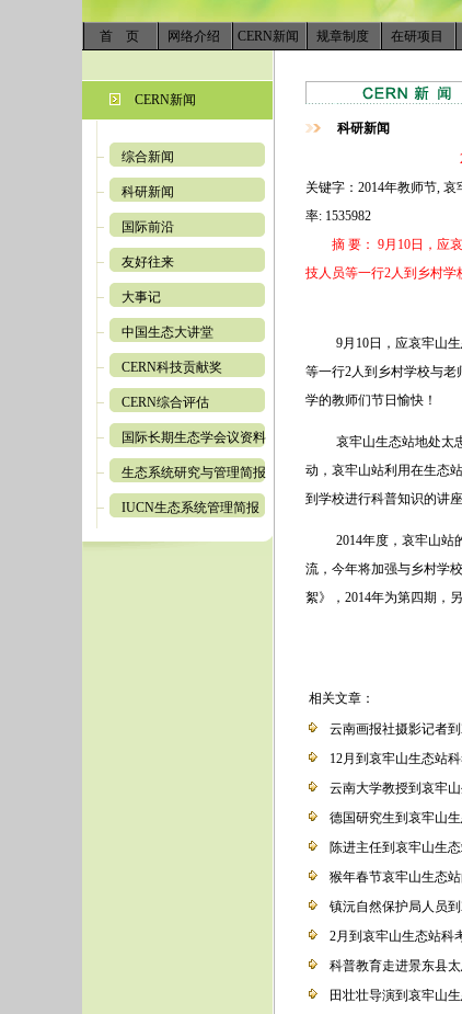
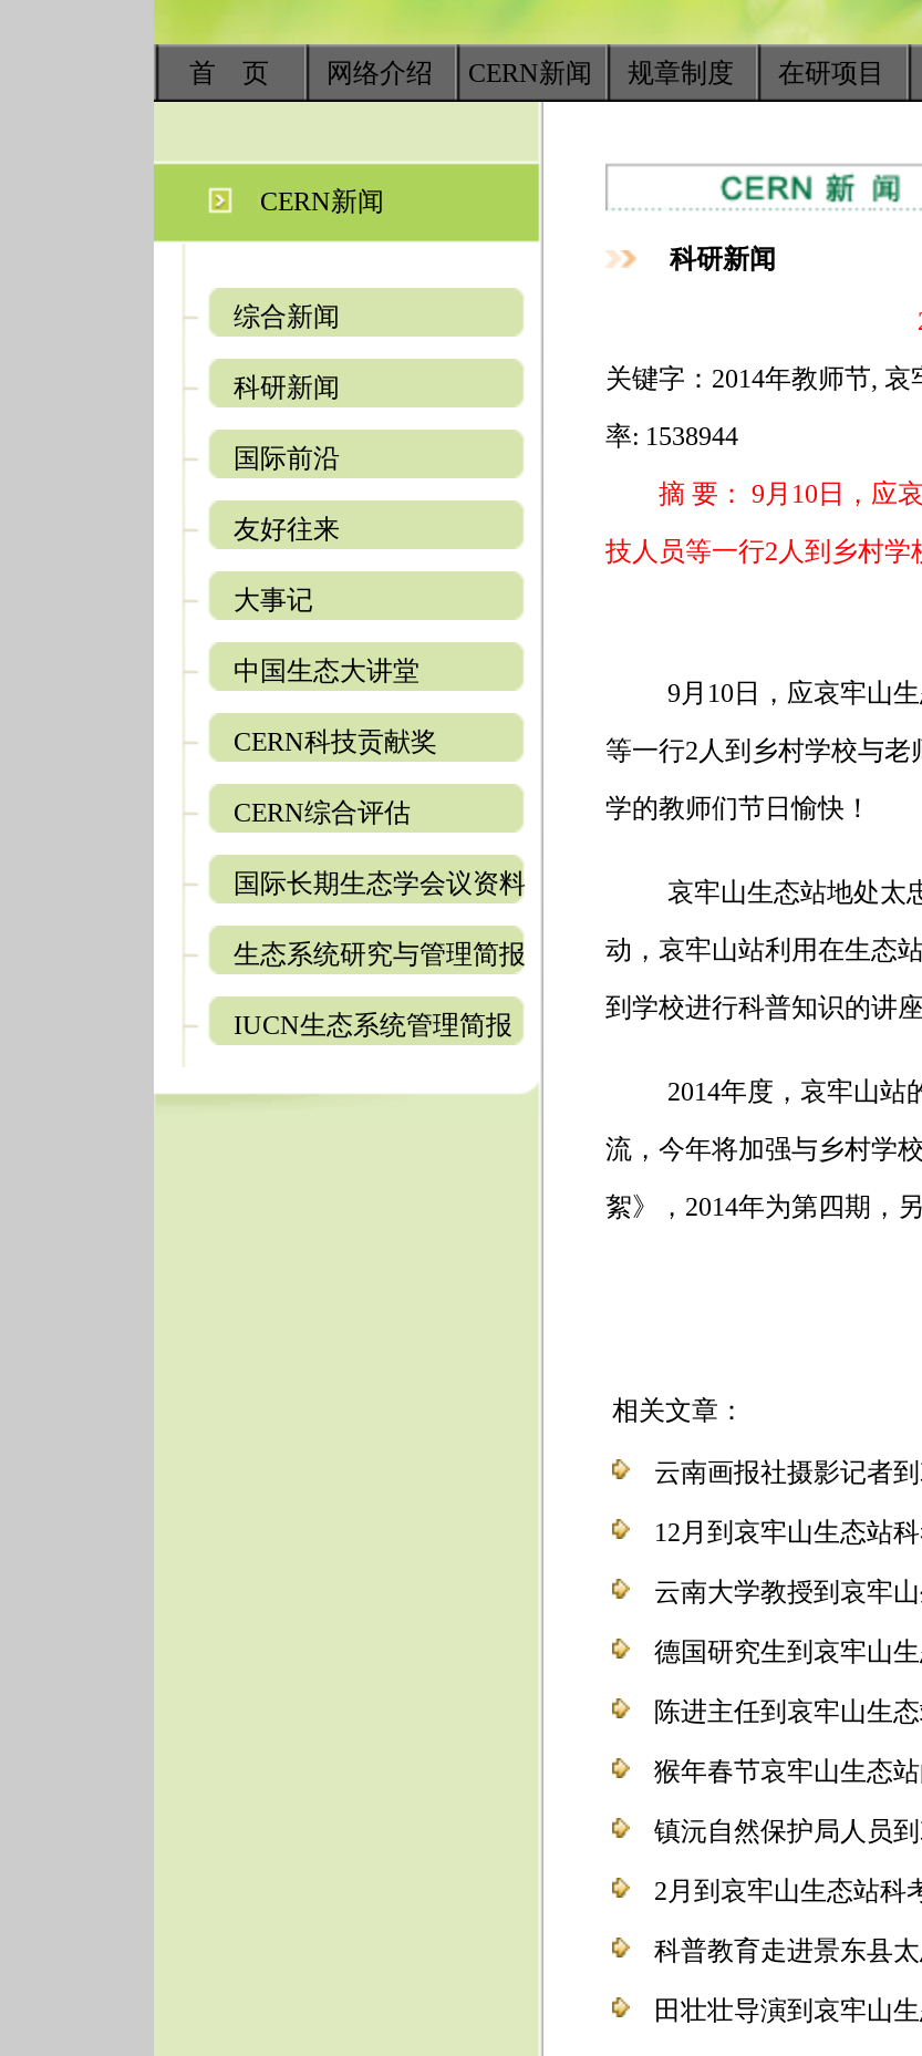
- 率: 1535982
+ 率: 1538944
